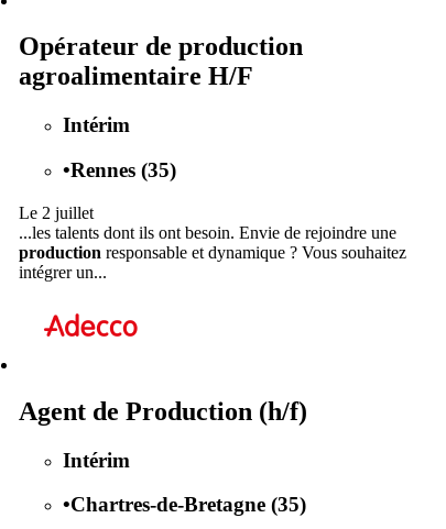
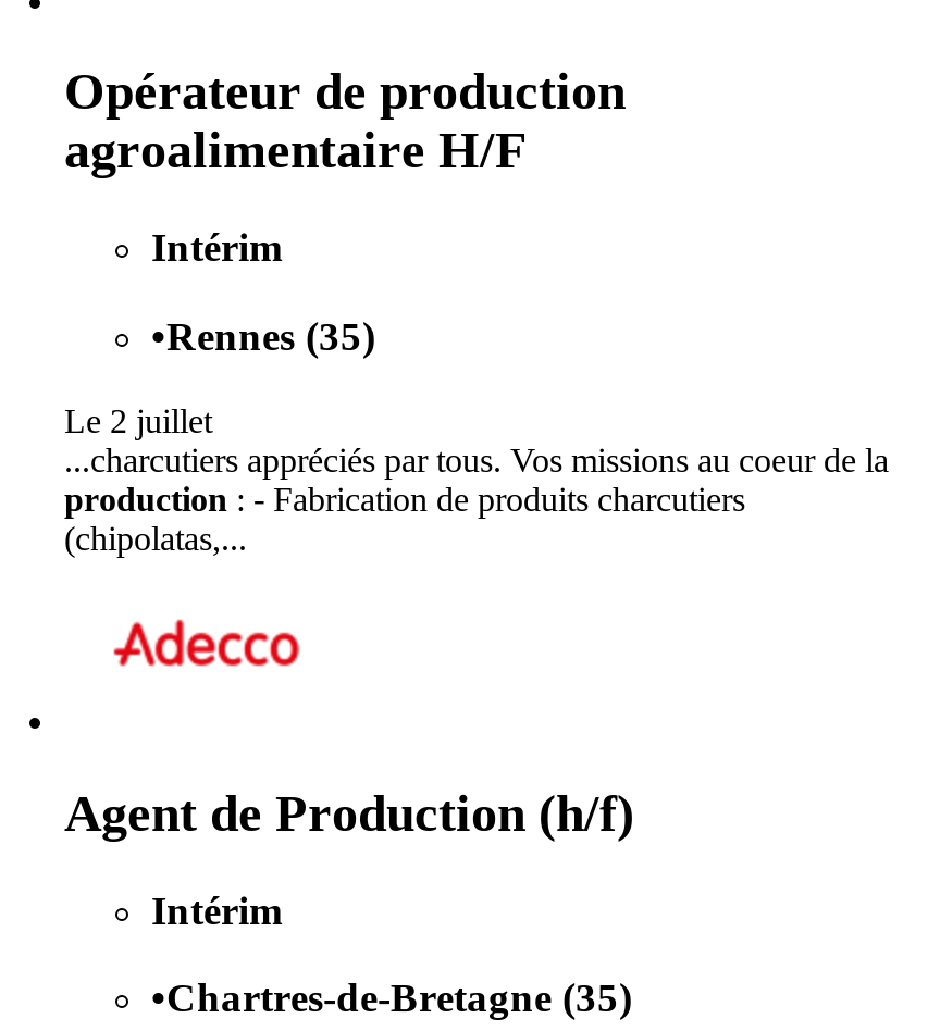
- ...les talents dont ils ont besoin. Envie de rejoindre une
- production responsable et dynamique ? Vous souhaitez
- intégrer un...
+ ...charcutiers appréciés par tous. Vos missions au coeur de la
+ production: - Fabrication de produits charcutiers
+ (chipolatas,...
